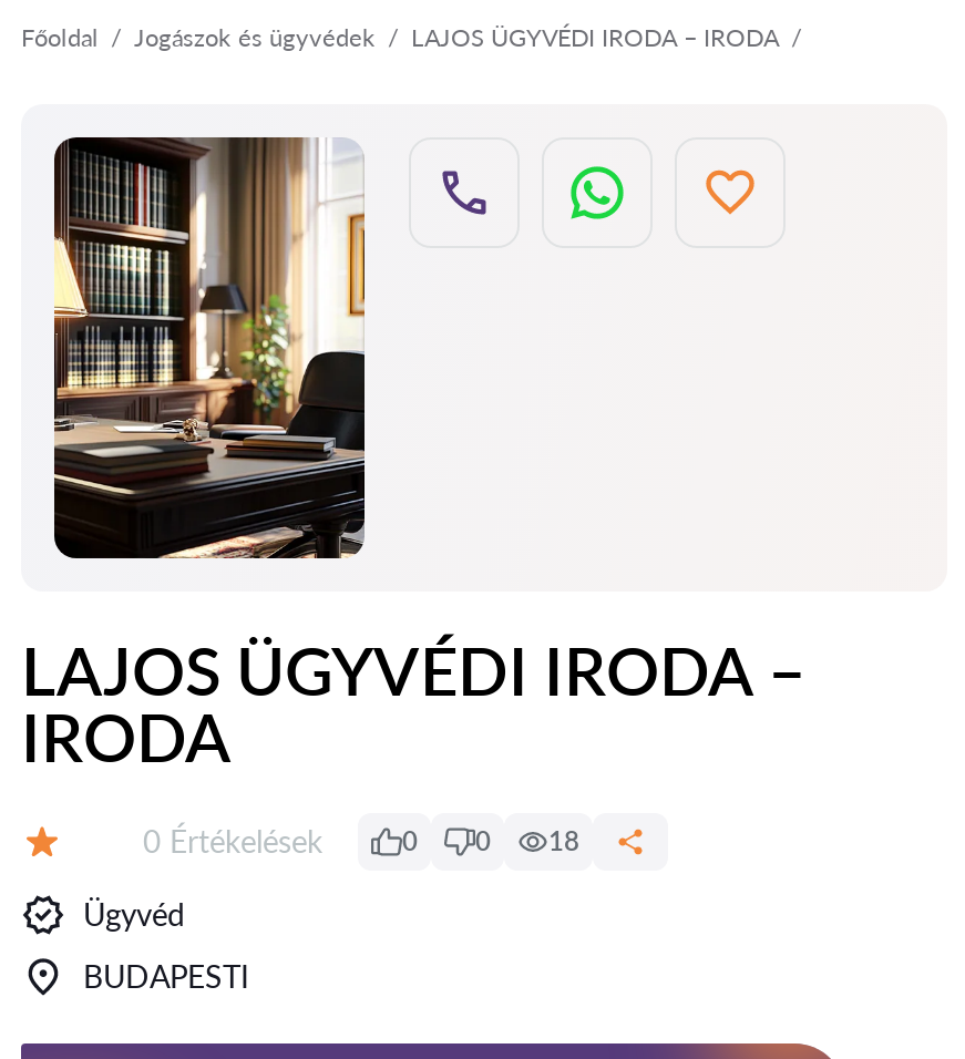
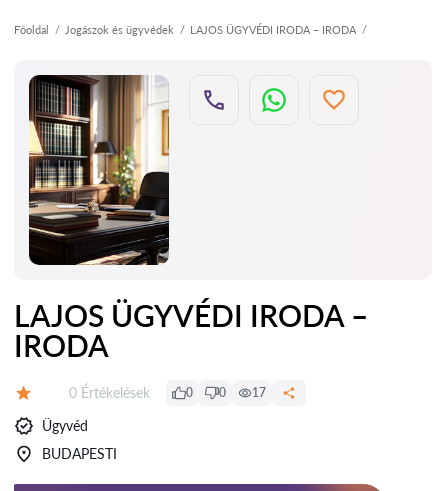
- 18
+ 17
